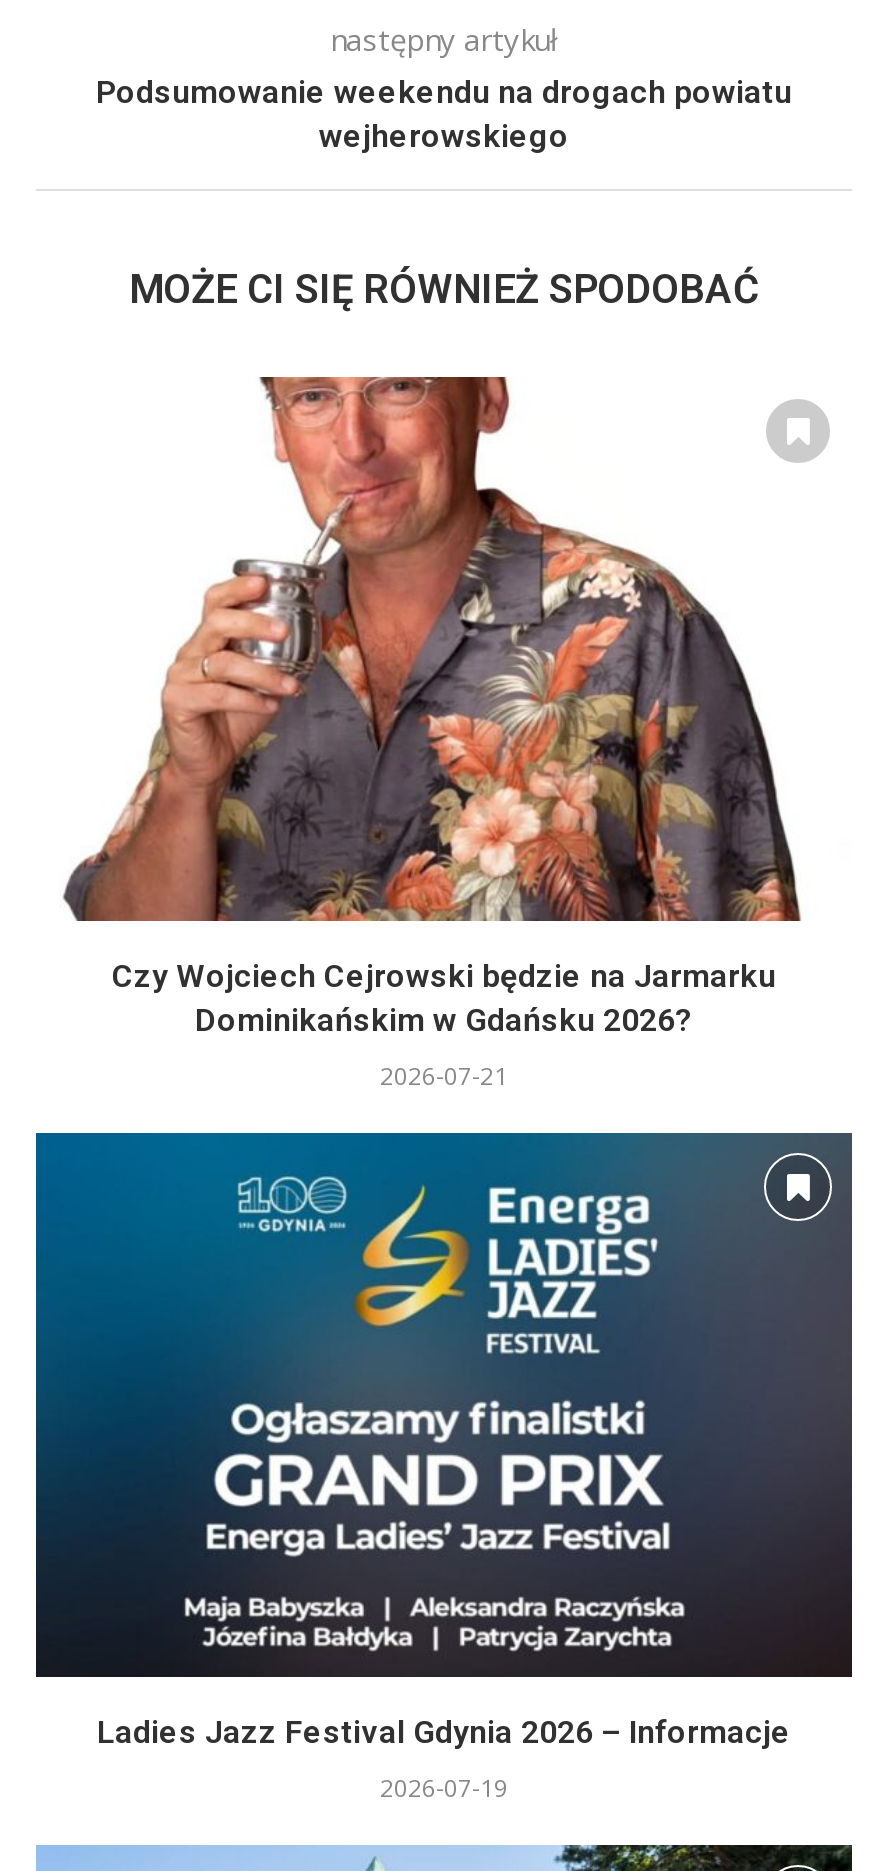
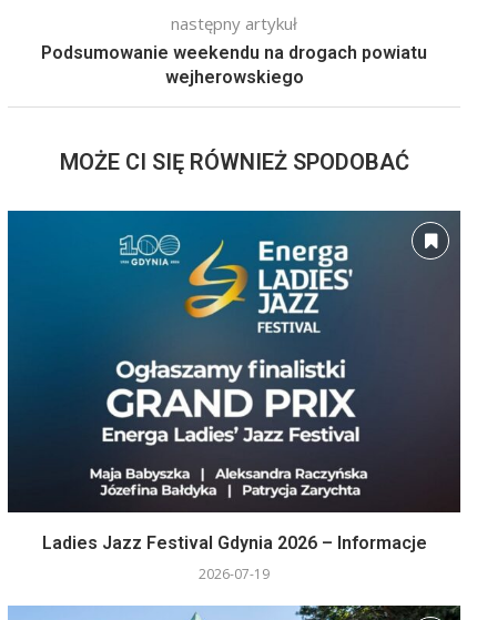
- [image]
- Czy Wojciech Cejrowski będzie na Jarmarku
- Dominikańskim w Gdańsku 2026?
- 2026-07-21
